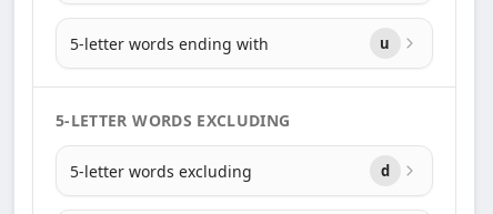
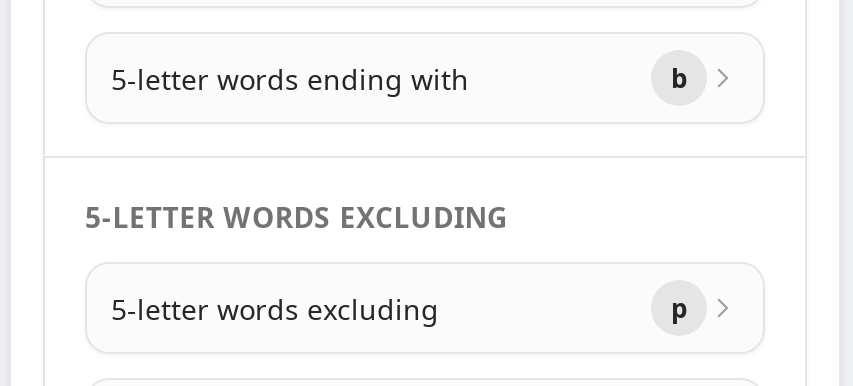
- u
+ b

- d
+ p
